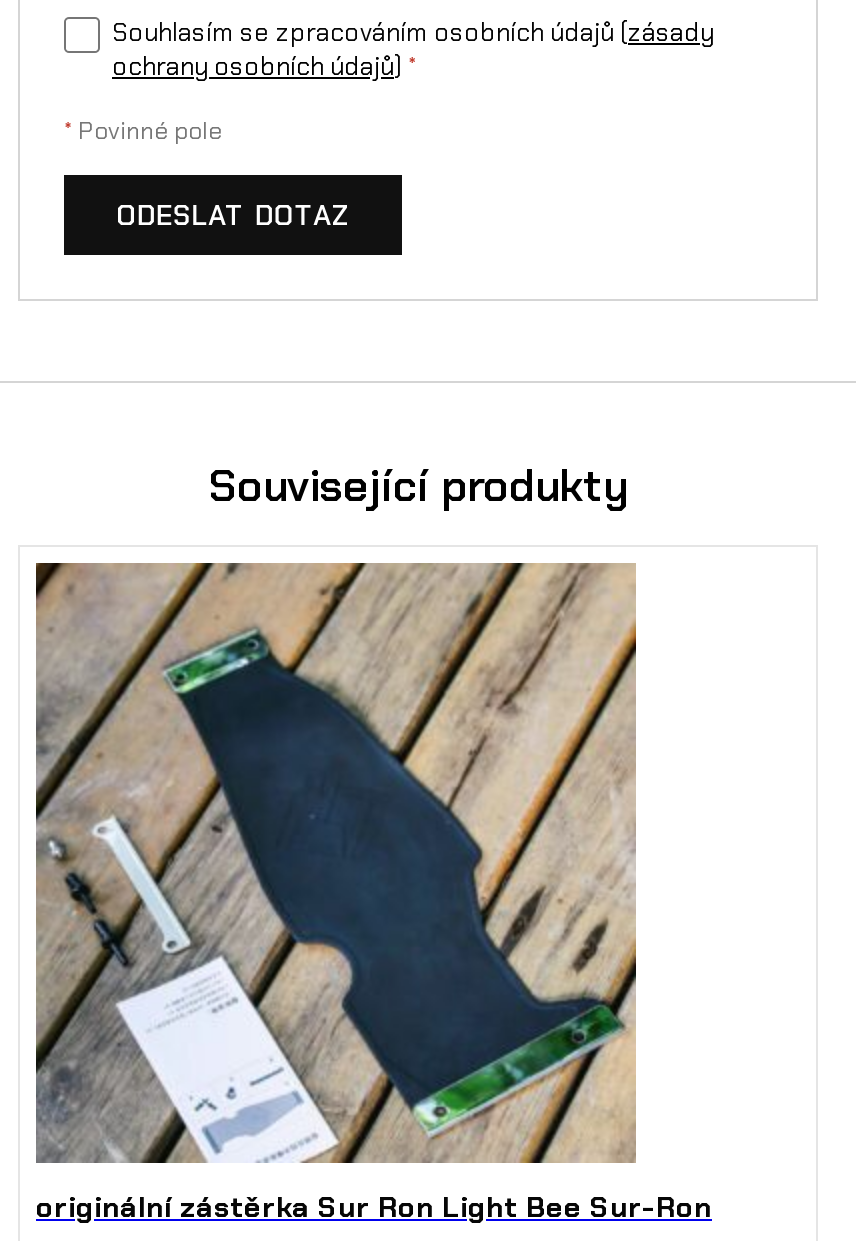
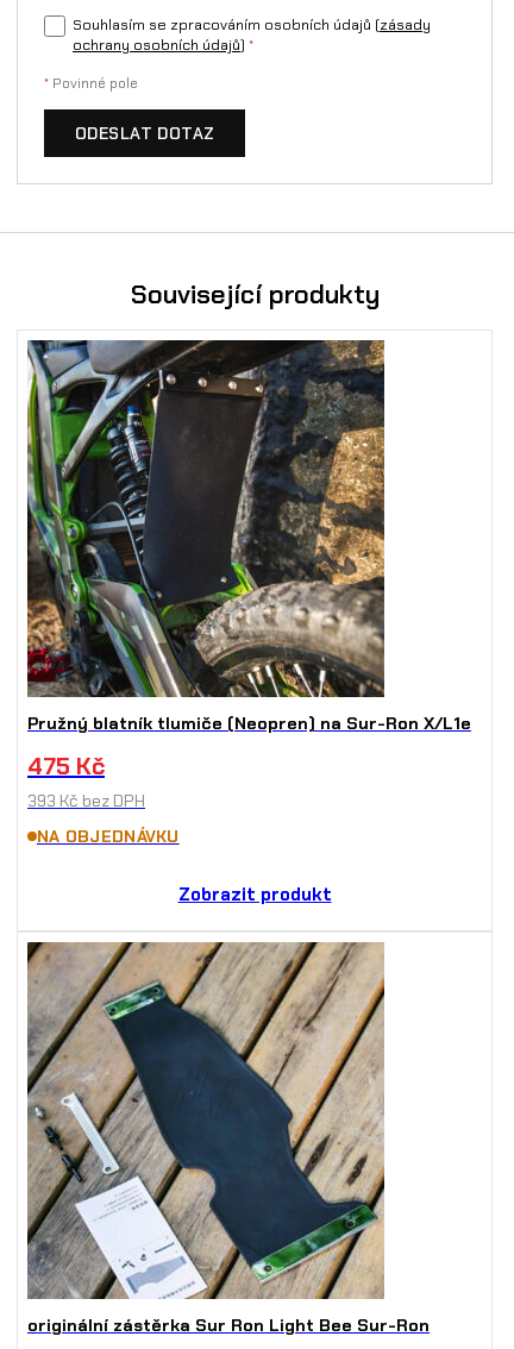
+ [image]
+ Pružný blatník tlumiče (Neopren) na Sur-Ron X/L1e
+ 475 Kč
+ 393 Kč bez DPH
+ NA OBJEDNÁVKU
+ Zobrazit produkt
